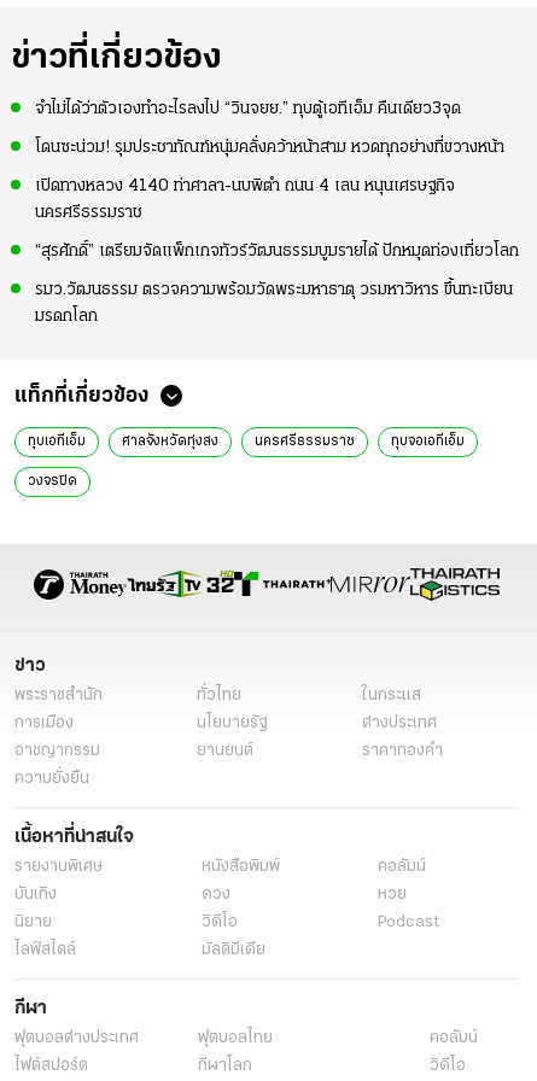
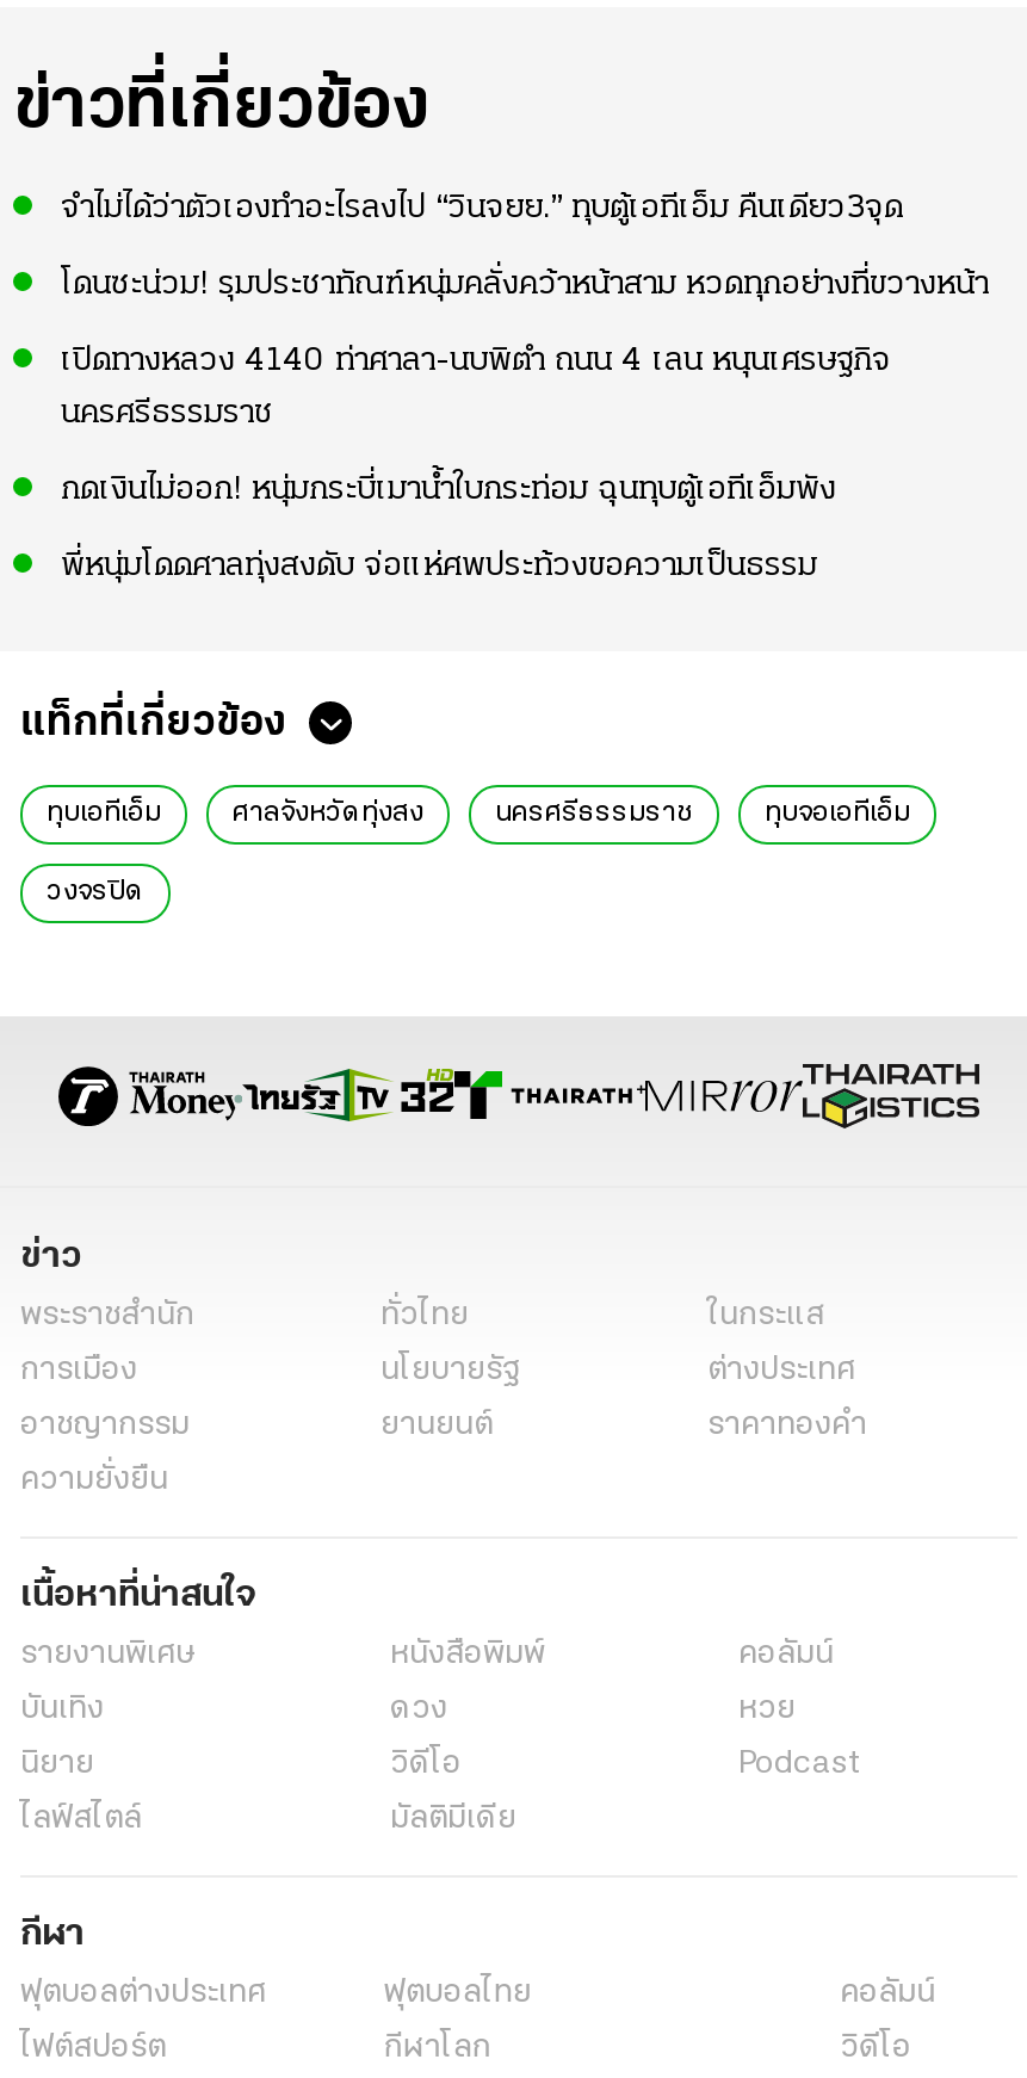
- “สุรศักดิ์” เตรียมจัดแพ็กเกจทัวร์วัฒนธรรมบูมรายได้ ปักหมุดท่องเที่ยวโลก
- รมว.วัฒนธรรม ตรวจความพร้อมวัดพระมหาธาตุ วรมหาวิหาร ขึ้นทะเบียน
- มรดกโลก
+ กดเงินไม่ออก! หนุ่มกระบี่เมาน้ำใบกระท่อม ฉุนทุบตู้เอทีเอ็มพัง
+ พี่หนุ่มโดดศาลทุ่งสงดับ จ่อแห่ศพประท้วงขอความเป็นธรรม
